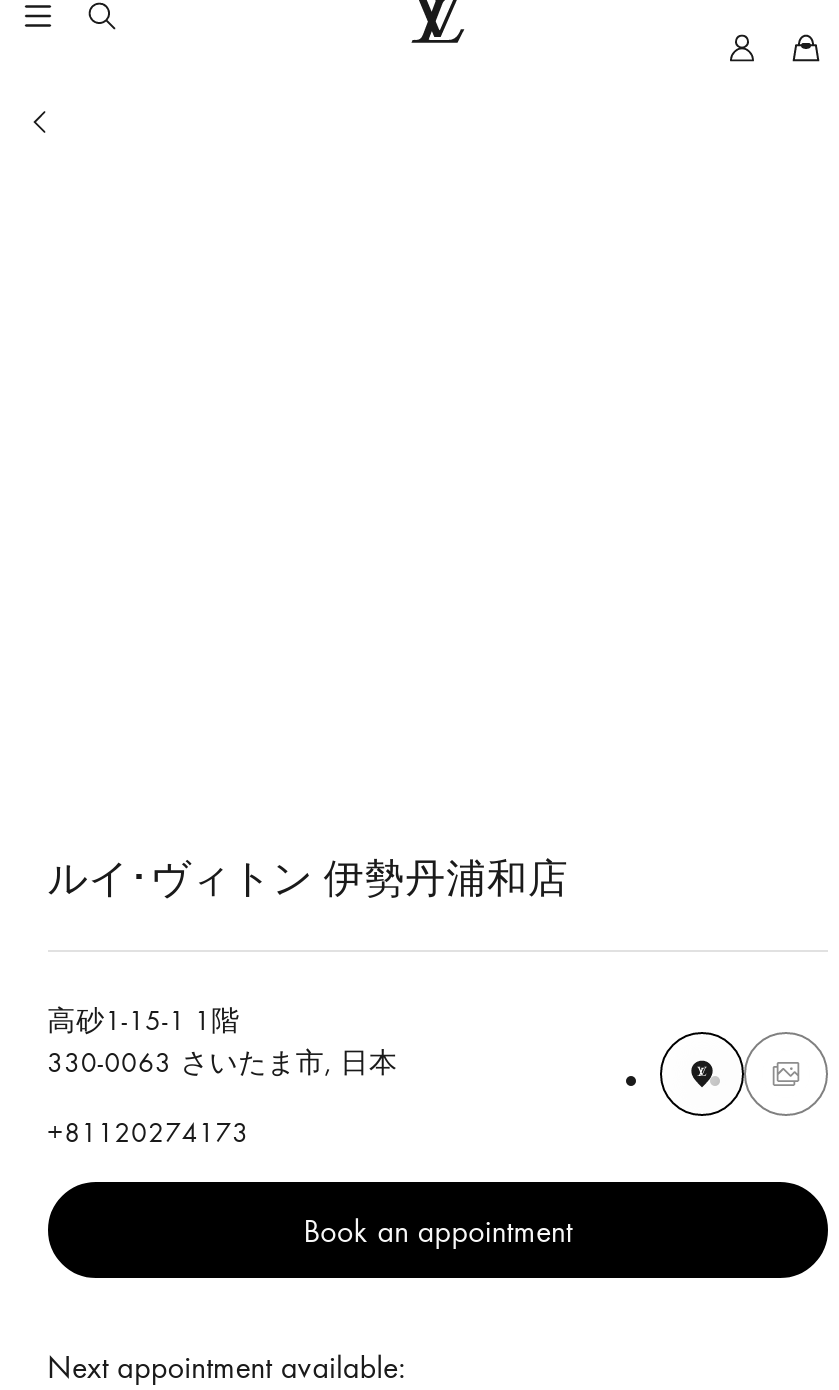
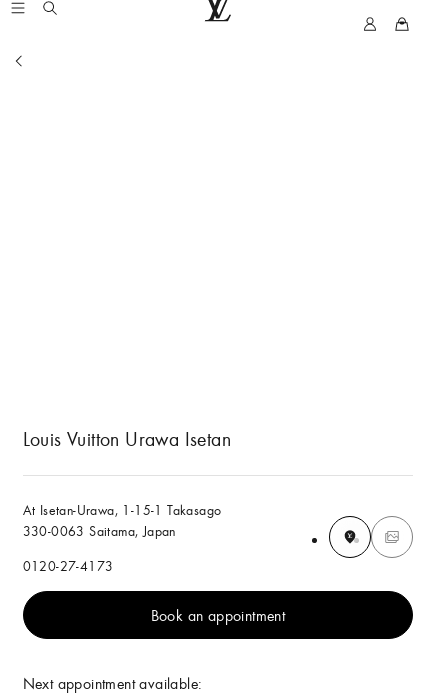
- ルイ･ヴィトン 伊勢丹浦和店
+ Louis Vuitton Urawa Isetan

- 高砂1-15-1 1階
- 330-0063 さいたま市, 日本
+ At Isetan-Urawa, 1-15-1 Takasago
+ 330-0063 Saitama, Japan

- +81120274173
+ 0120-27-4173
